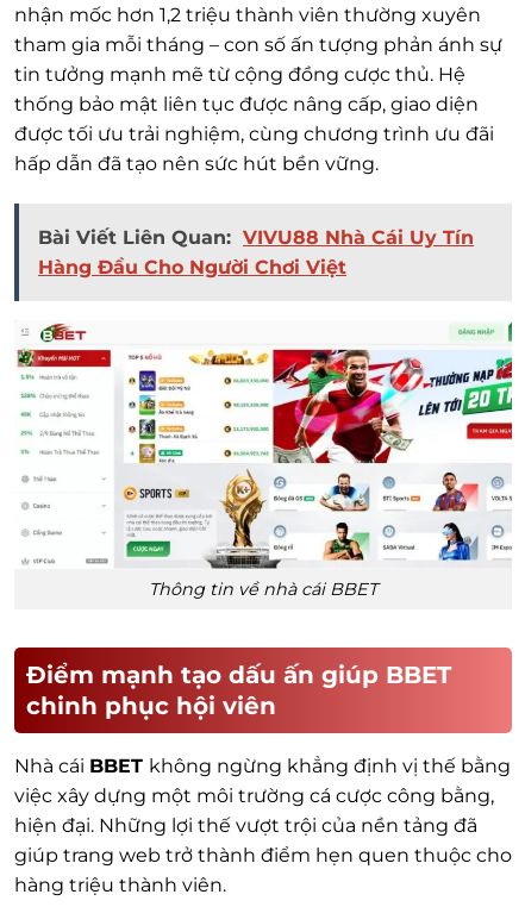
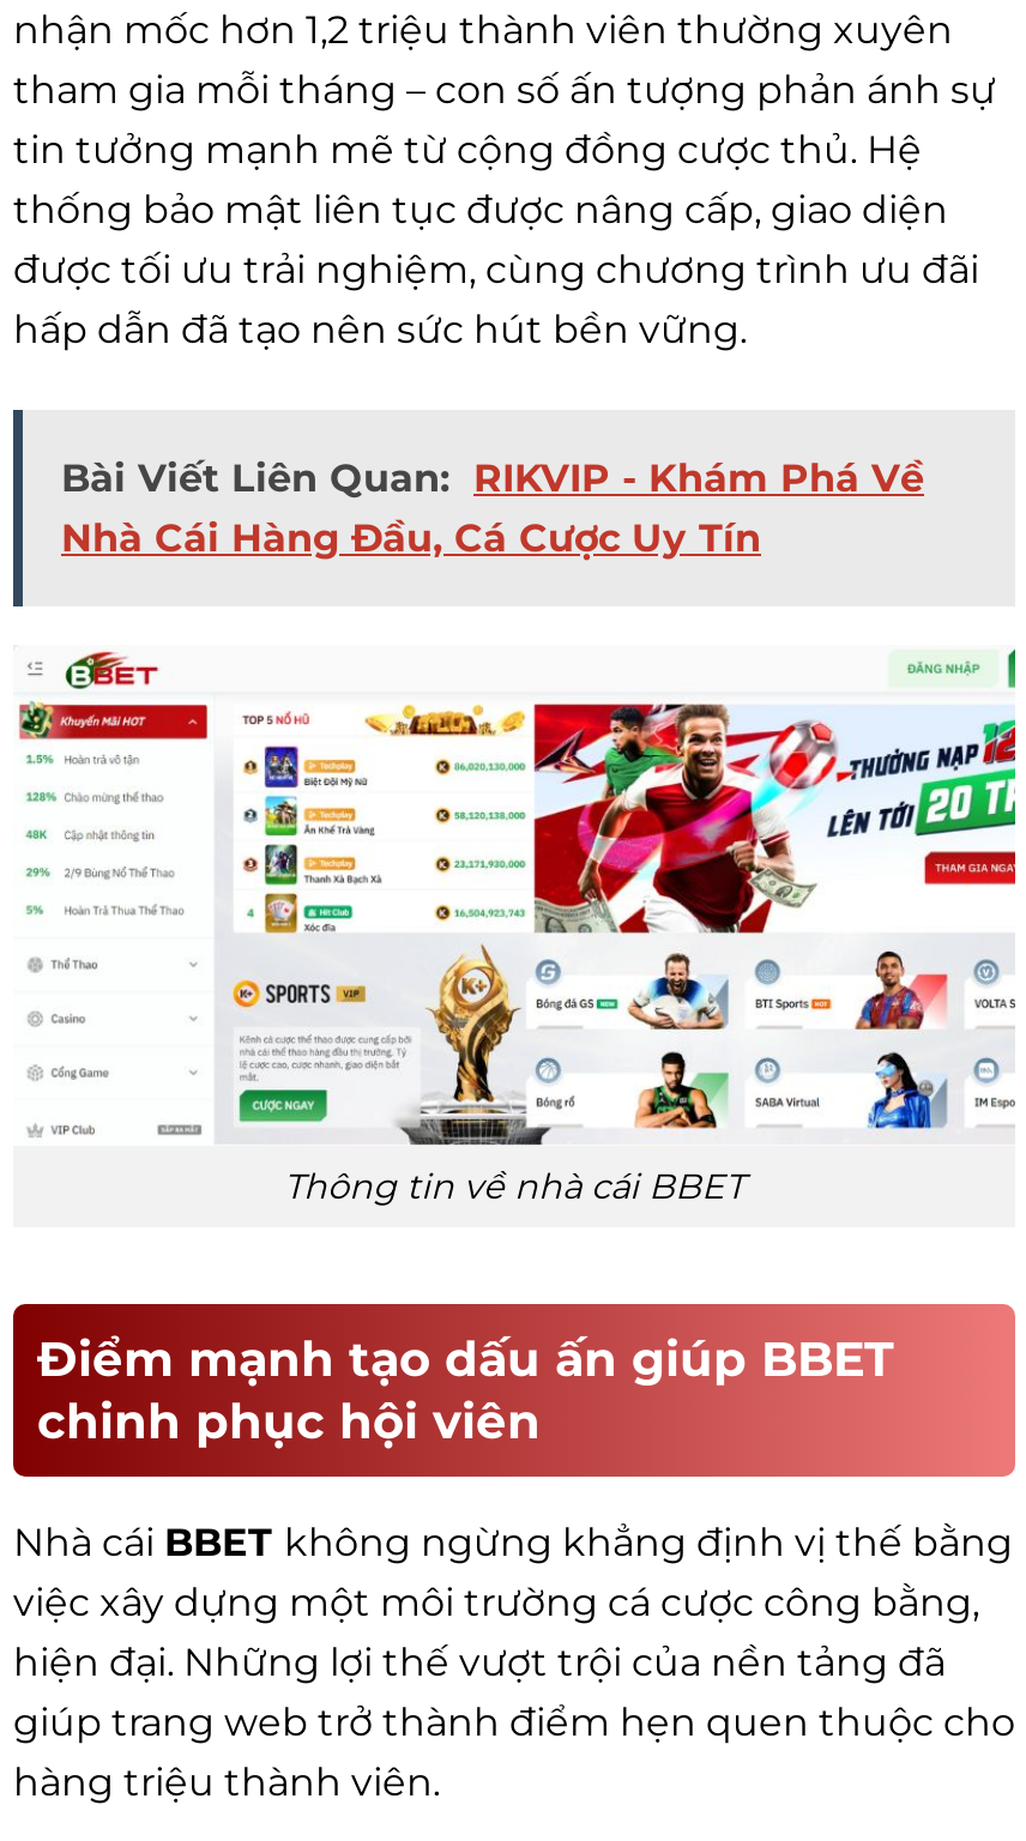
- Bài Viết Liên Quan: VIVU88 Nhà Cái Uy Tín
- Hàng Đầu Cho Người Chơi Việt
+ Bài Viết Liên Quan: RIKVIP - Khám Phá Về
+ Nhà Cái Hàng Đầu, Cá Cược Uy Tín
